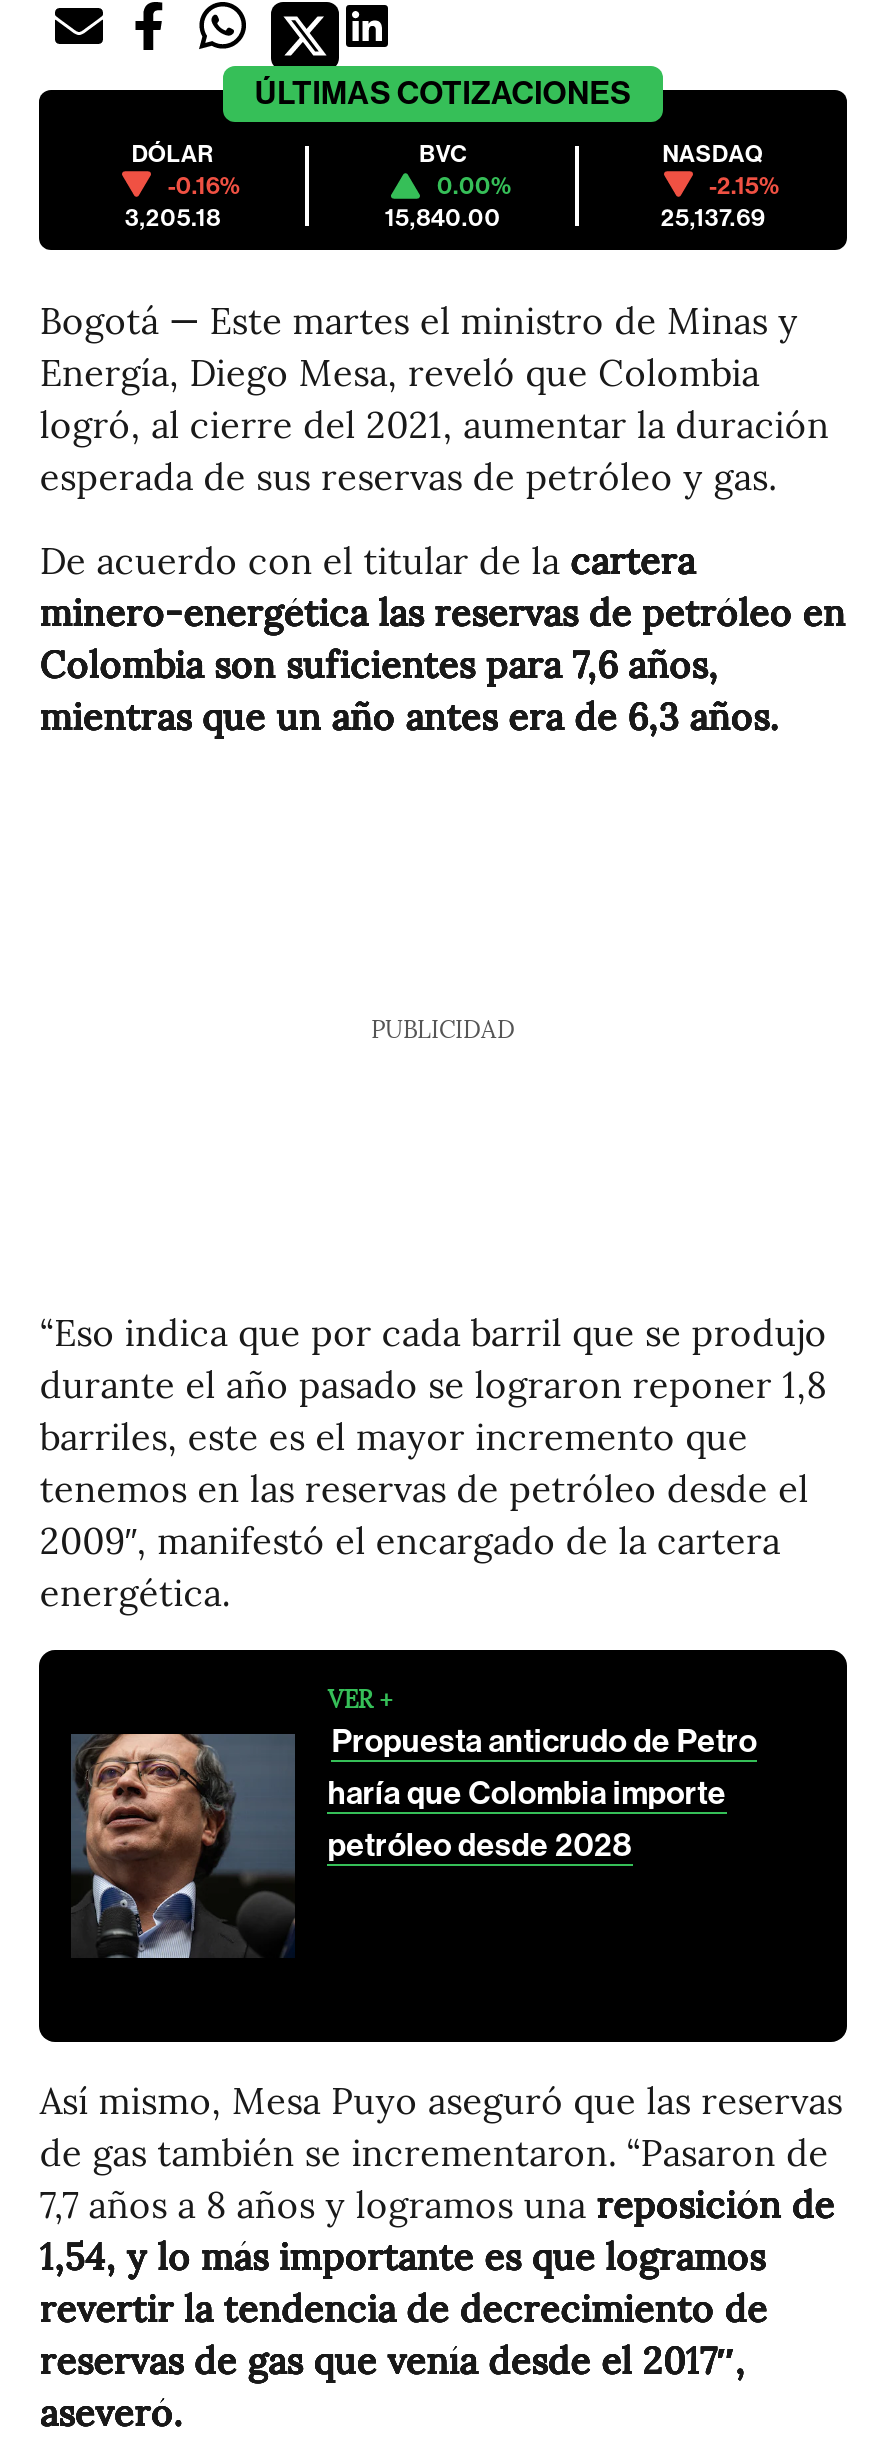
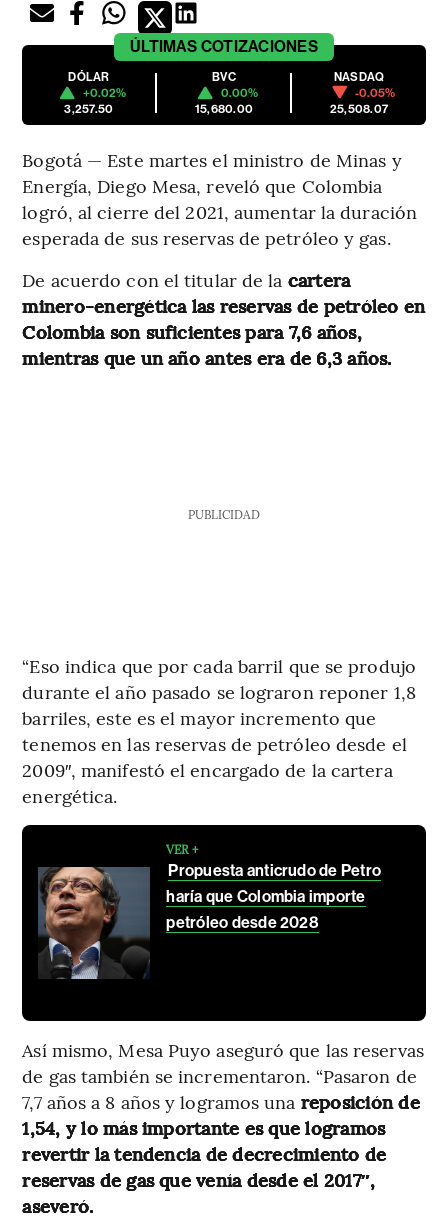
- -0.16%
+ +0.02%

- -2.15%
+ -0.05%

- 3,205.18
+ 3,257.50

- 15,840.00
+ 15,680.00

- 25,137.69
+ 25,508.07
